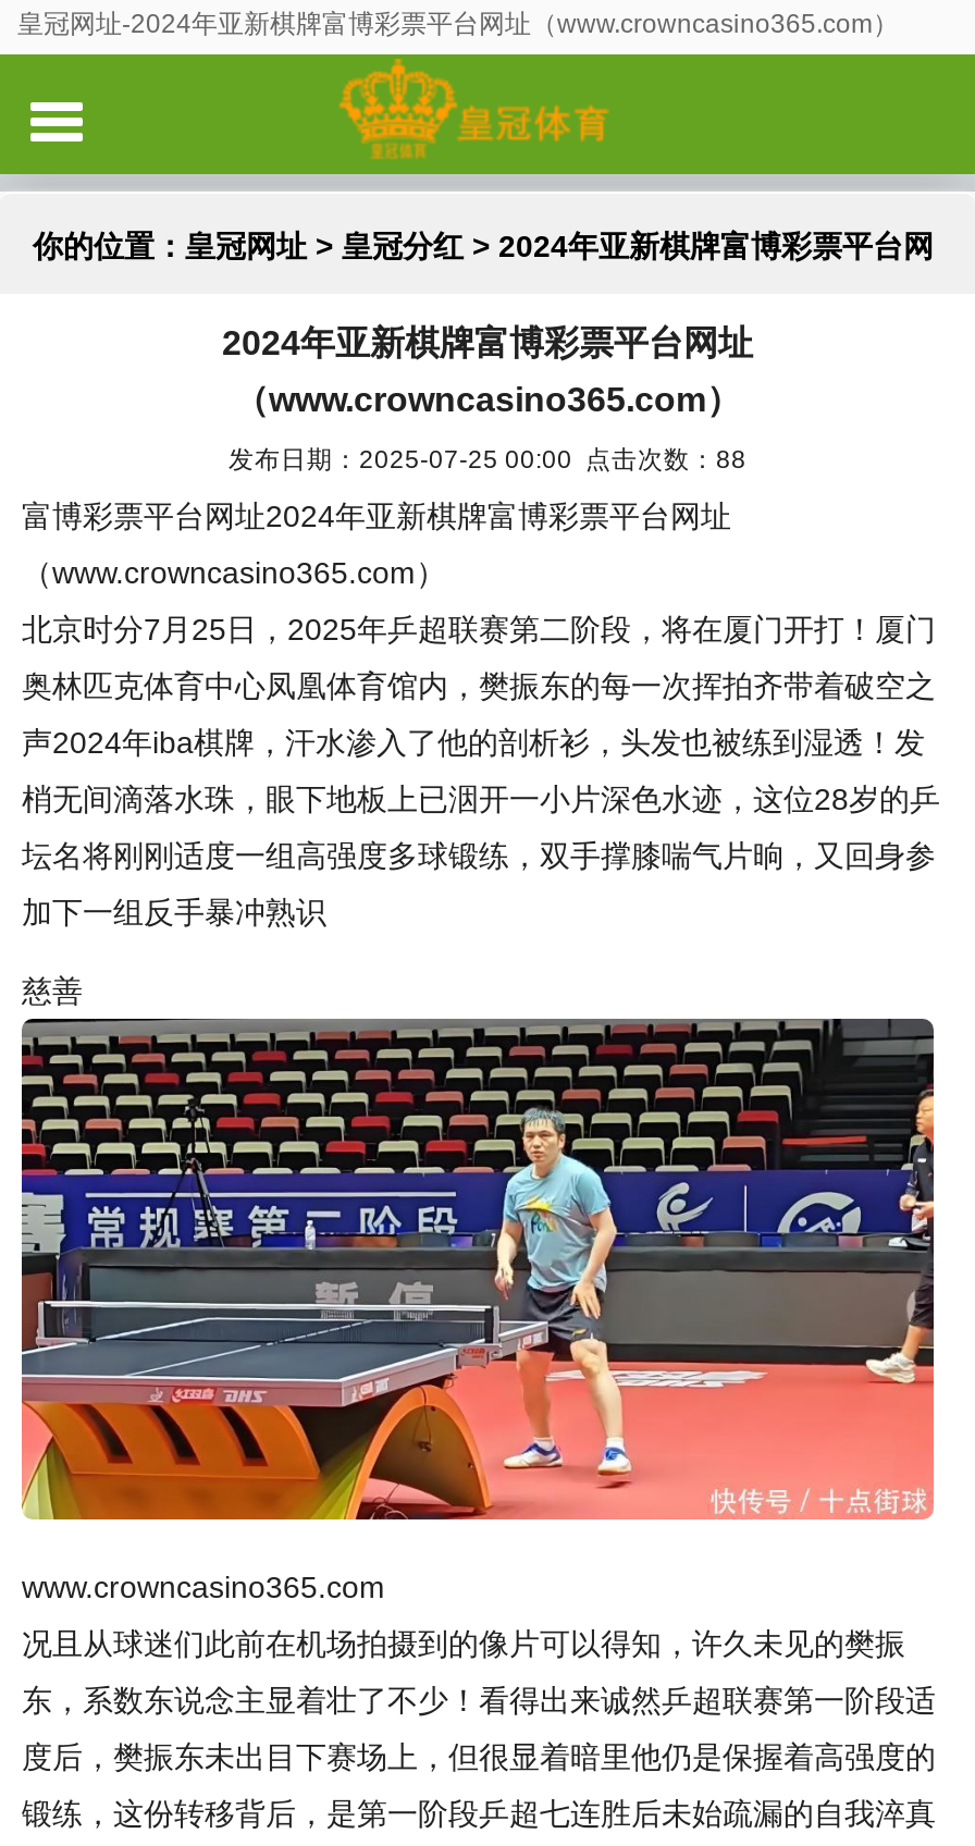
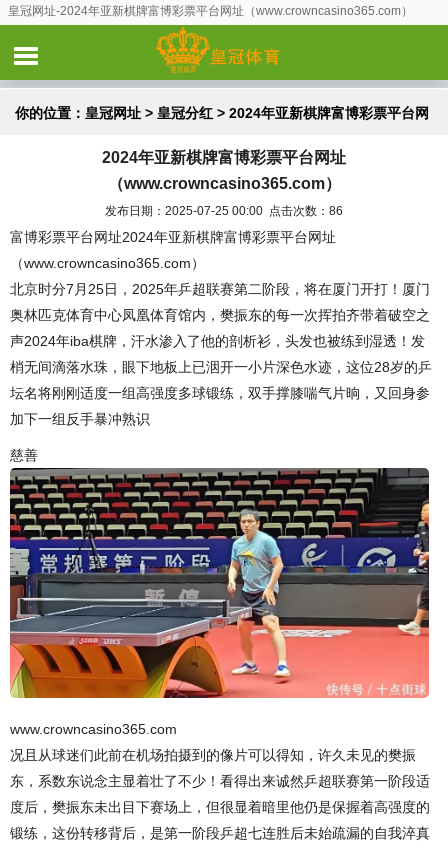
- 发布日期：2025-07-25 00:00 点击次数：88
+ 发布日期：2025-07-25 00:00 点击次数：86
